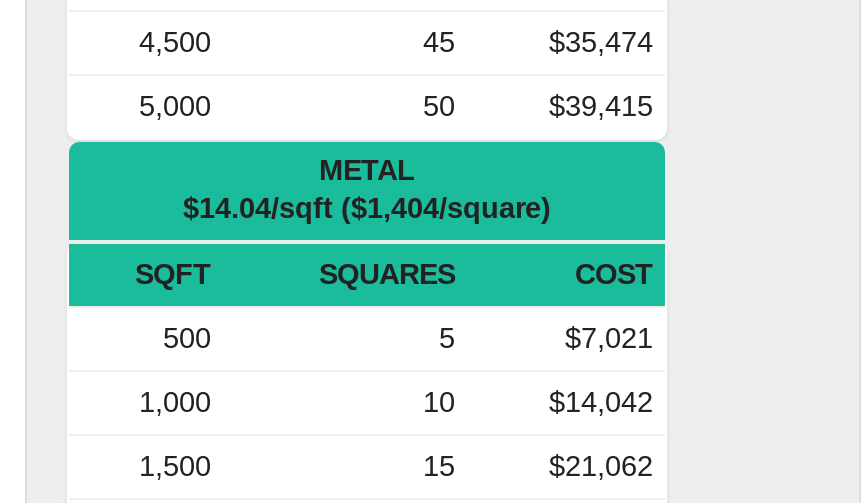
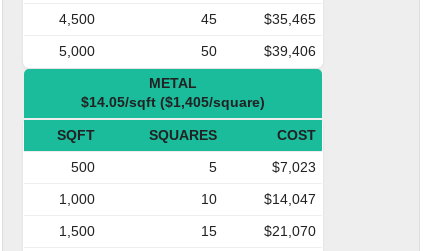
- $35,474
+ $35,465

- $39,415
+ $39,406

- $14.04/sqft ($1,404/square)
+ $14.05/sqft ($1,405/square)

- $7,021
+ $7,023

- $14,042
+ $14,047

- $21,062
+ $21,070
